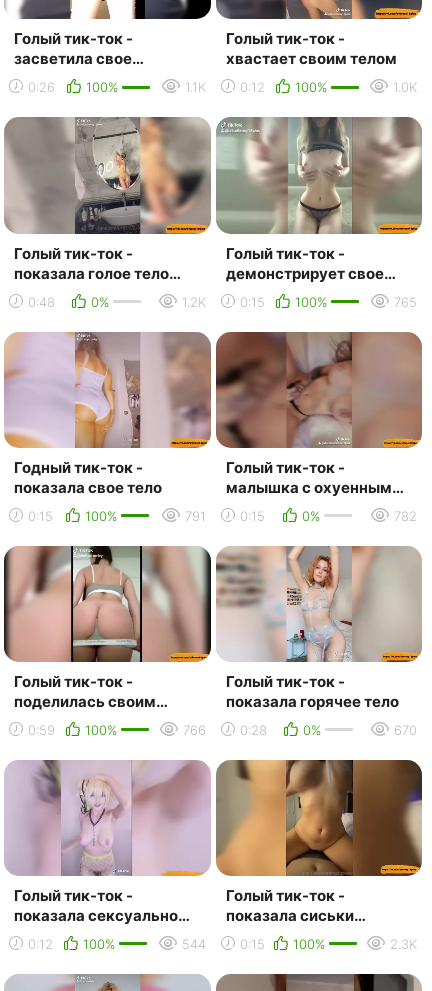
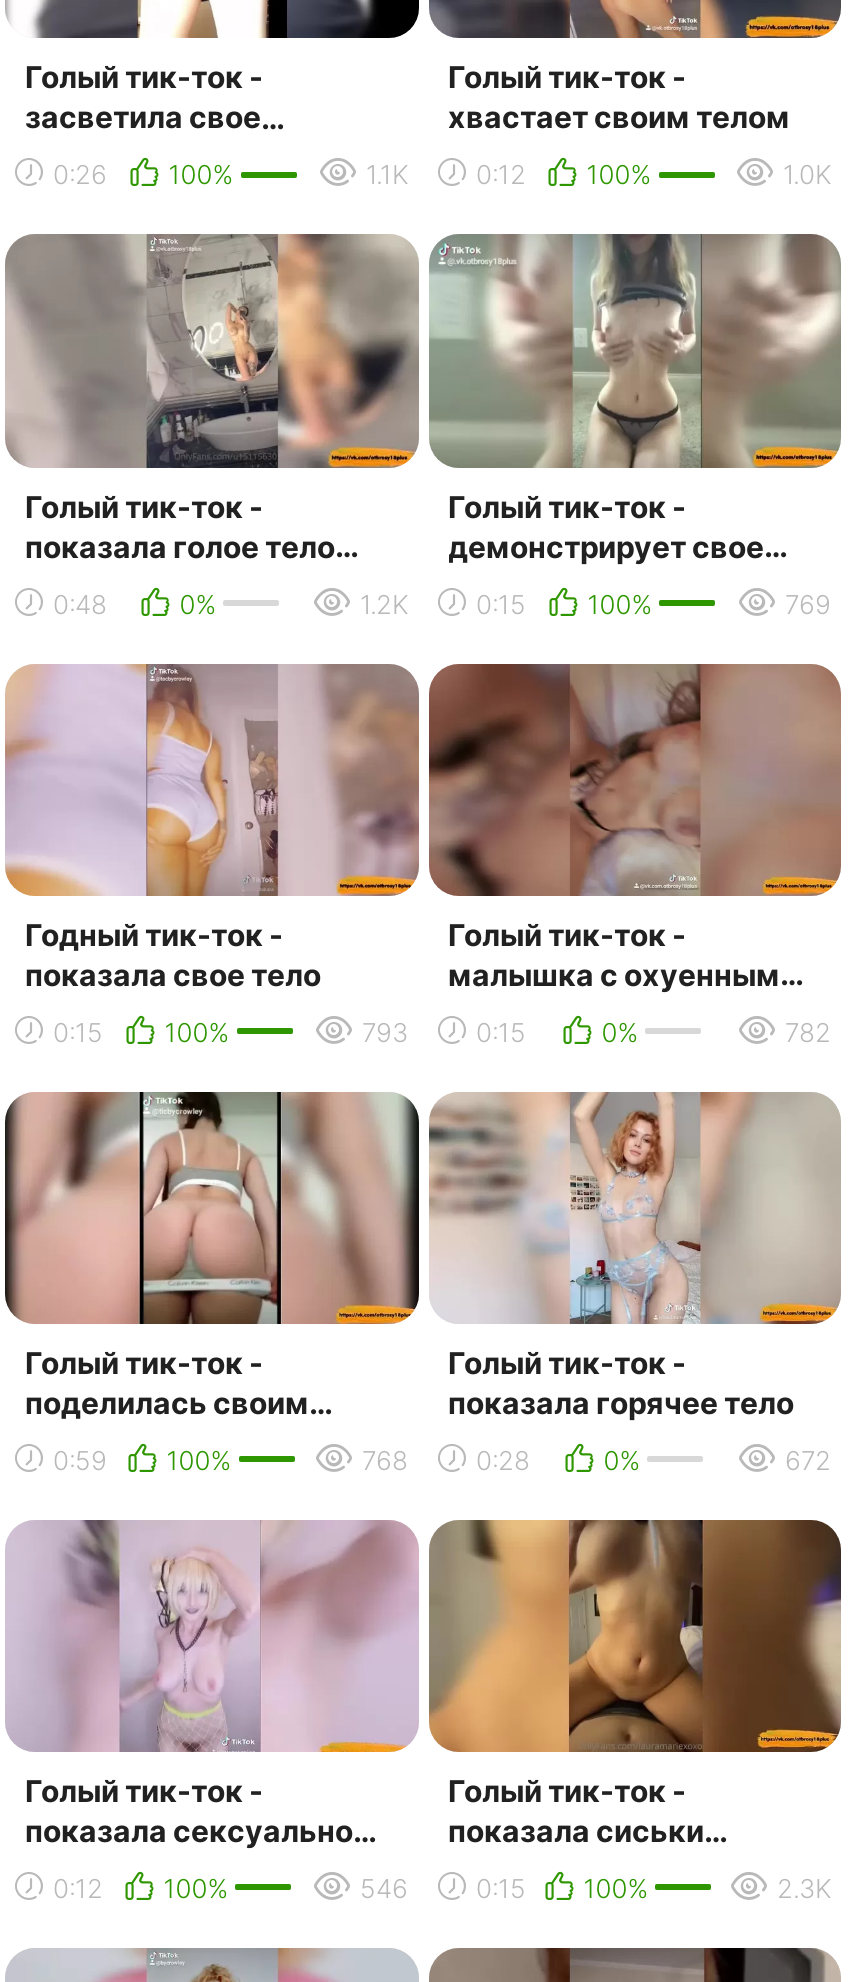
- 765
+ 769

- 791
+ 793

- 766
+ 768

- 670
+ 672

- 544
+ 546
